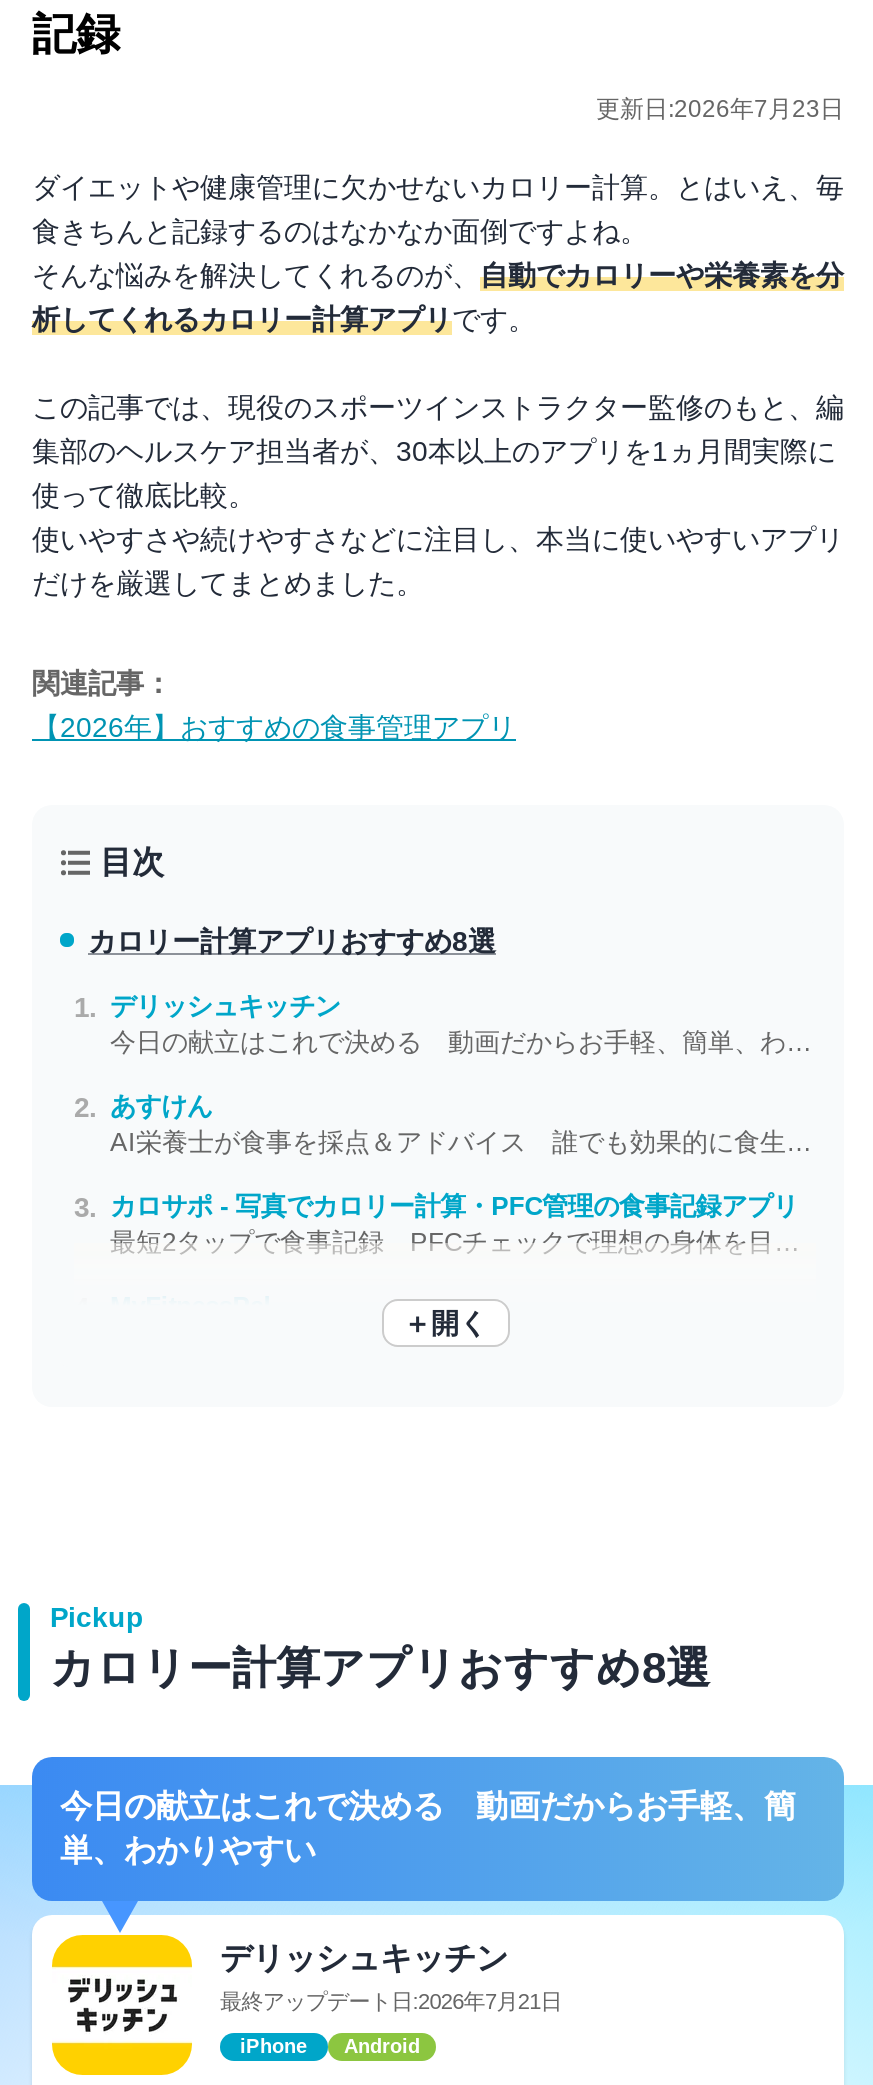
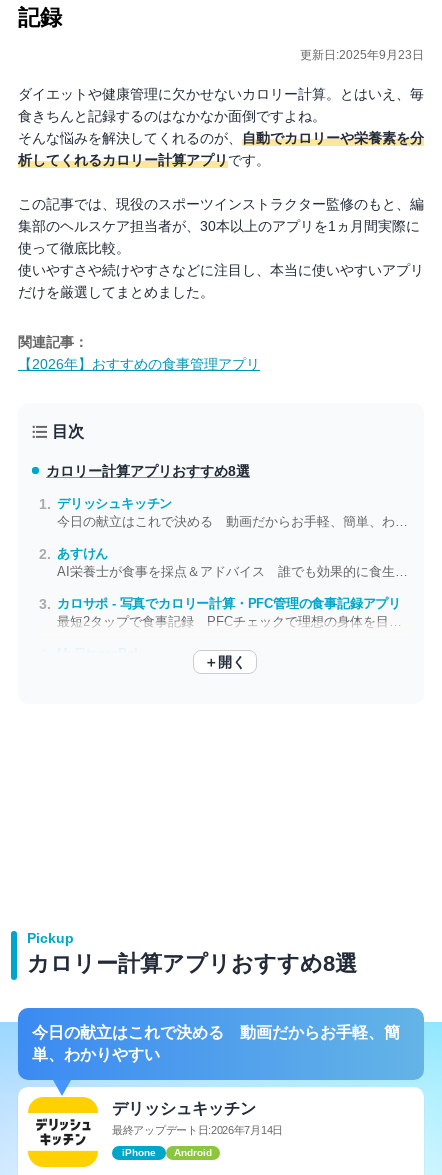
- 更新日:2026年7月23日
+ 更新日:2025年9月23日

- 最終アップデート日:2026年7月21日
+ 最終アップデート日:2026年7月14日
